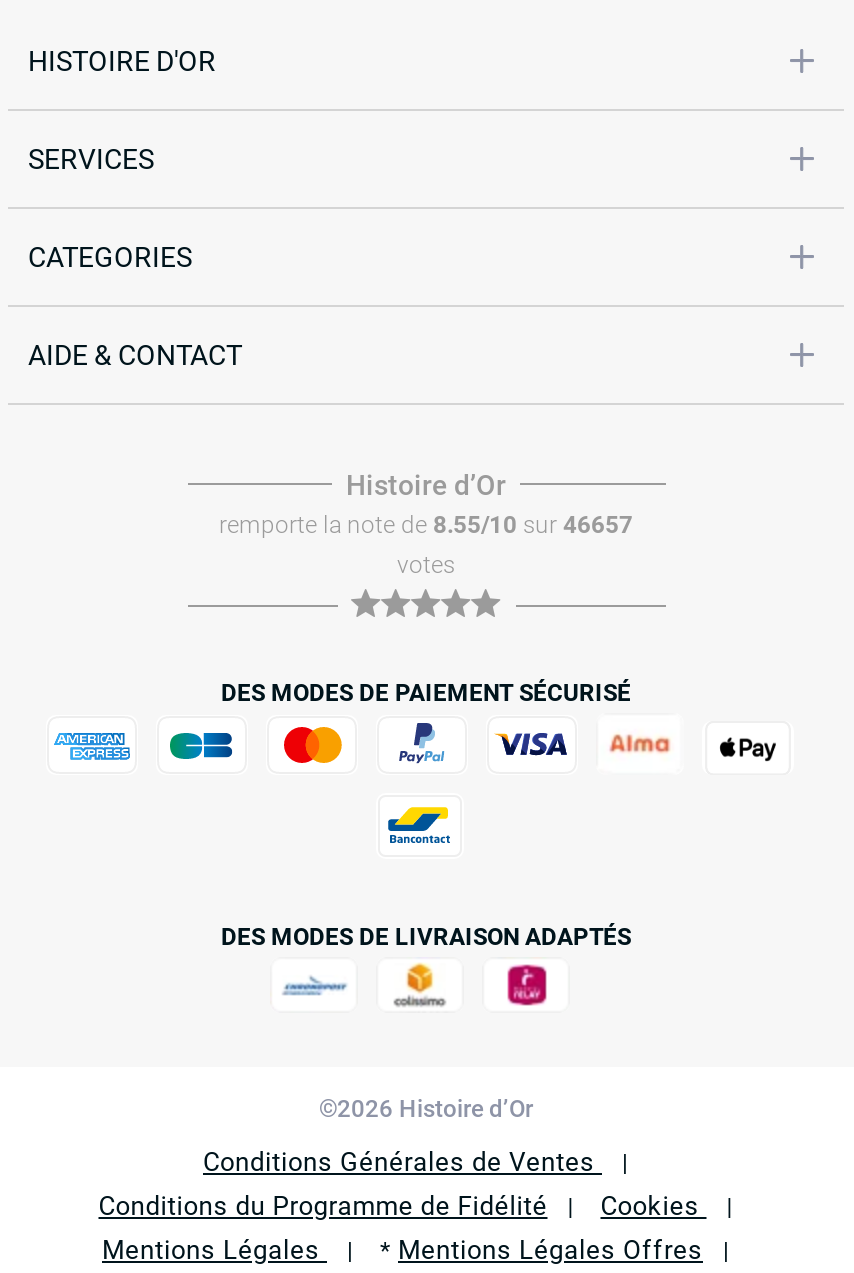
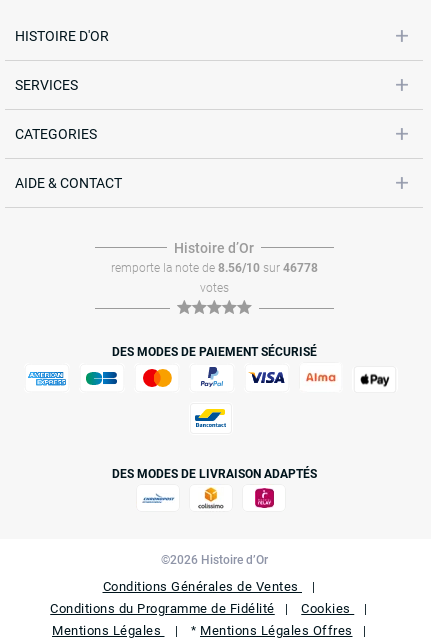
- remporte la note de 8.55/10 sur 46657
+ remporte la note de 8.56/10 sur 46778
